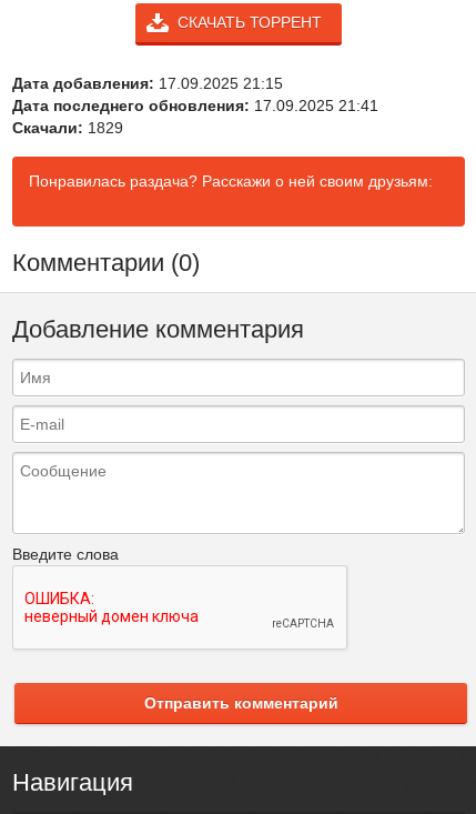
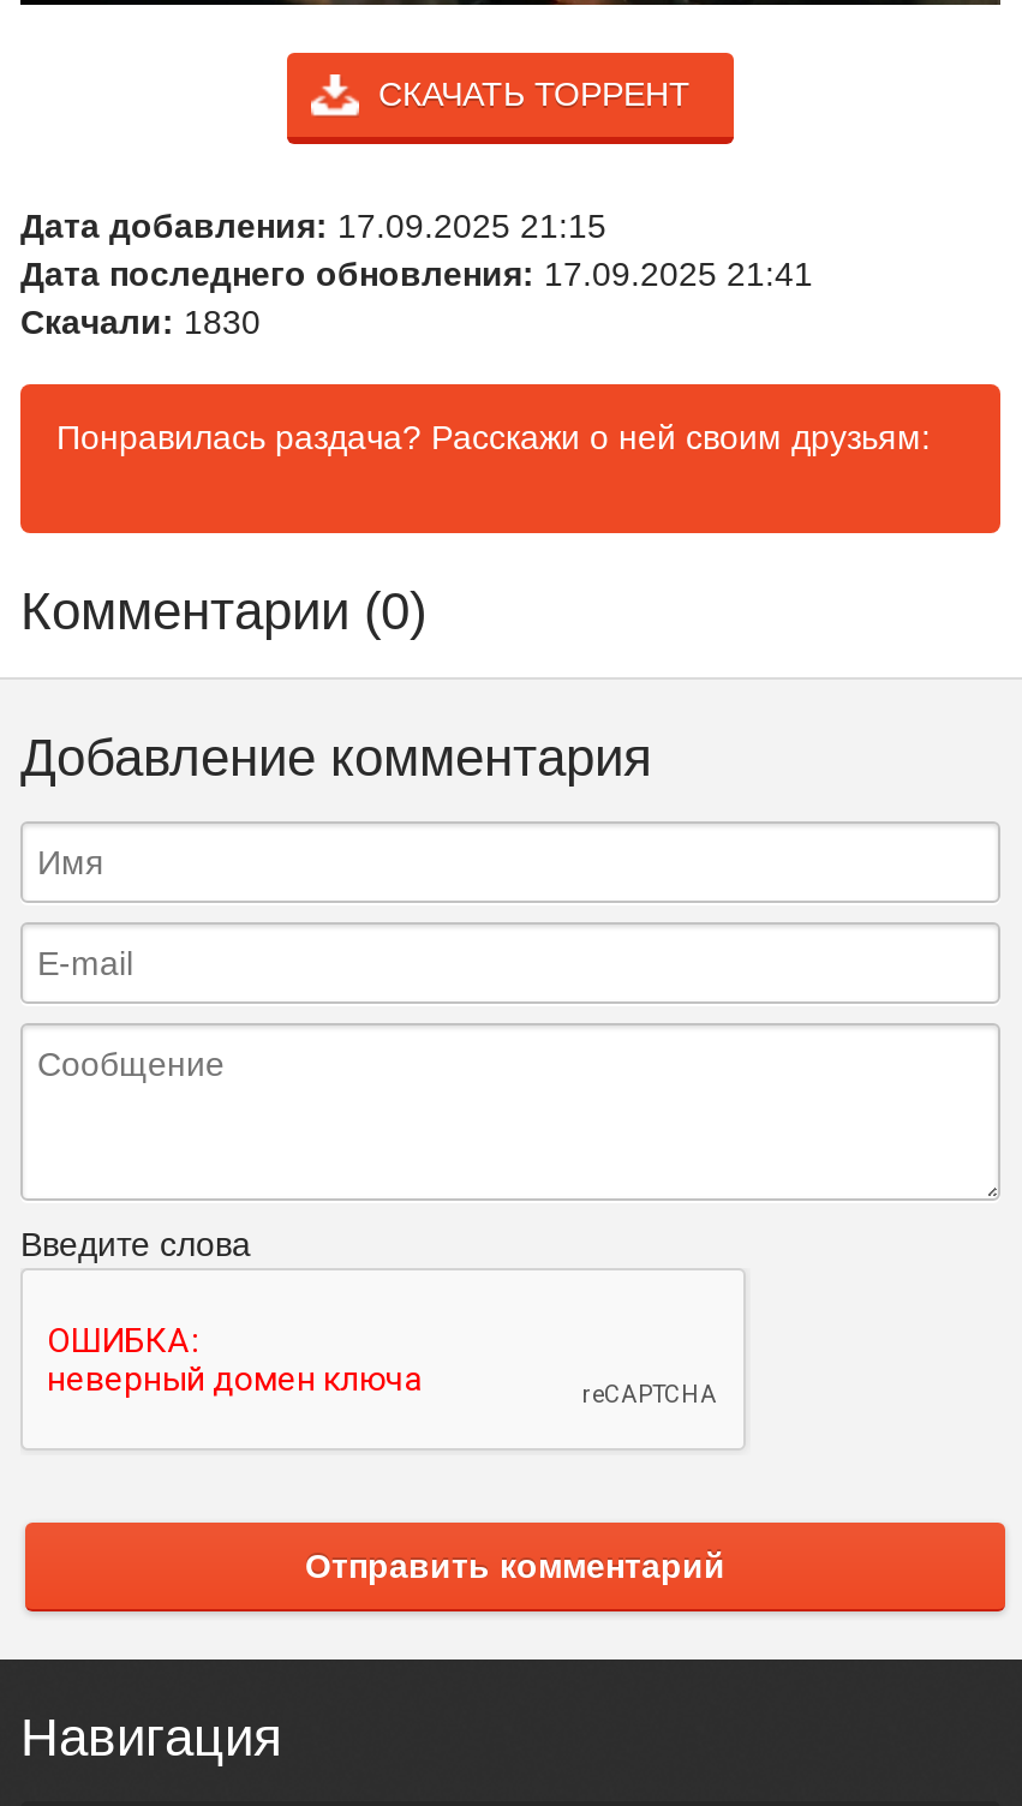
- Скачали: 1829
+ Скачали: 1830
